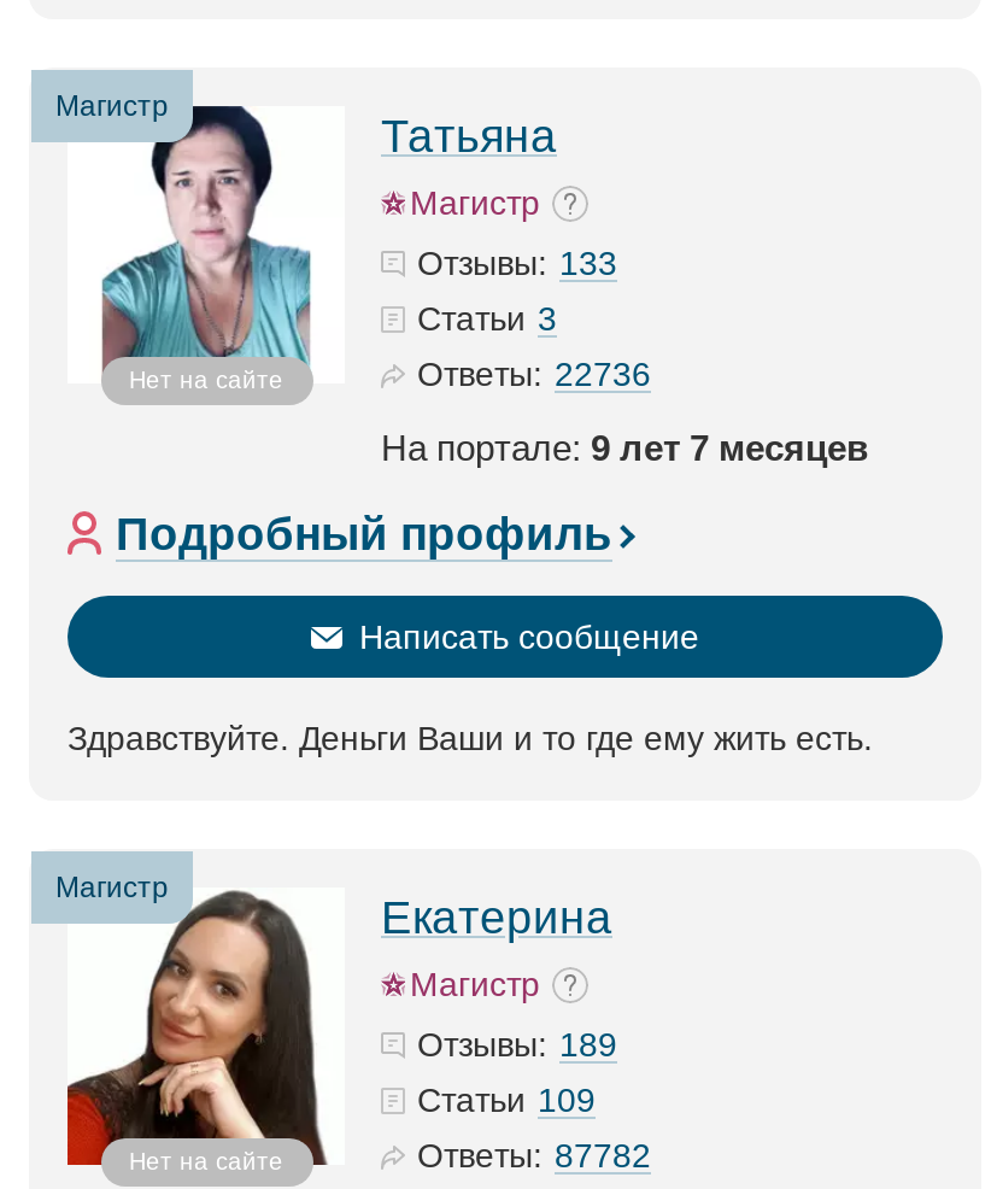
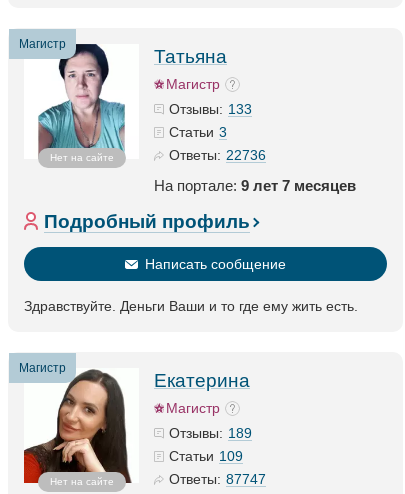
- Ответы: 87782
+ Ответы: 87747
